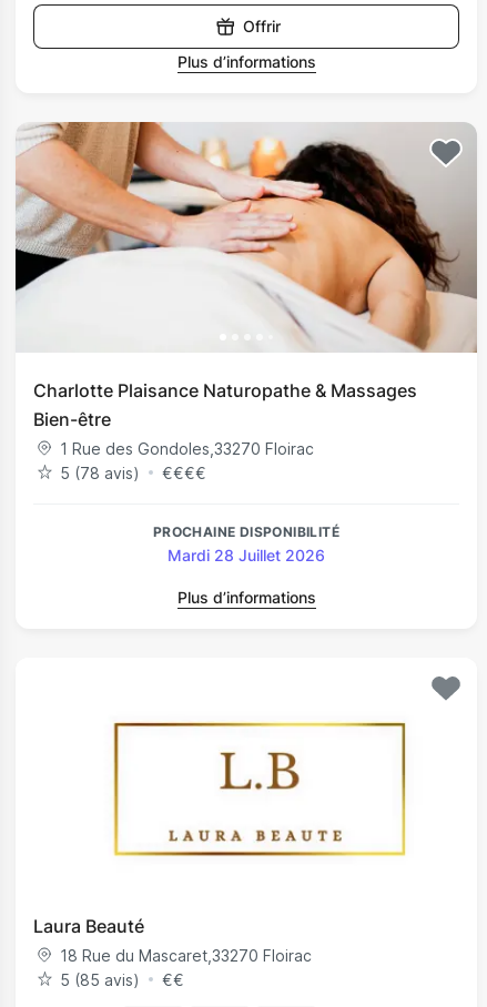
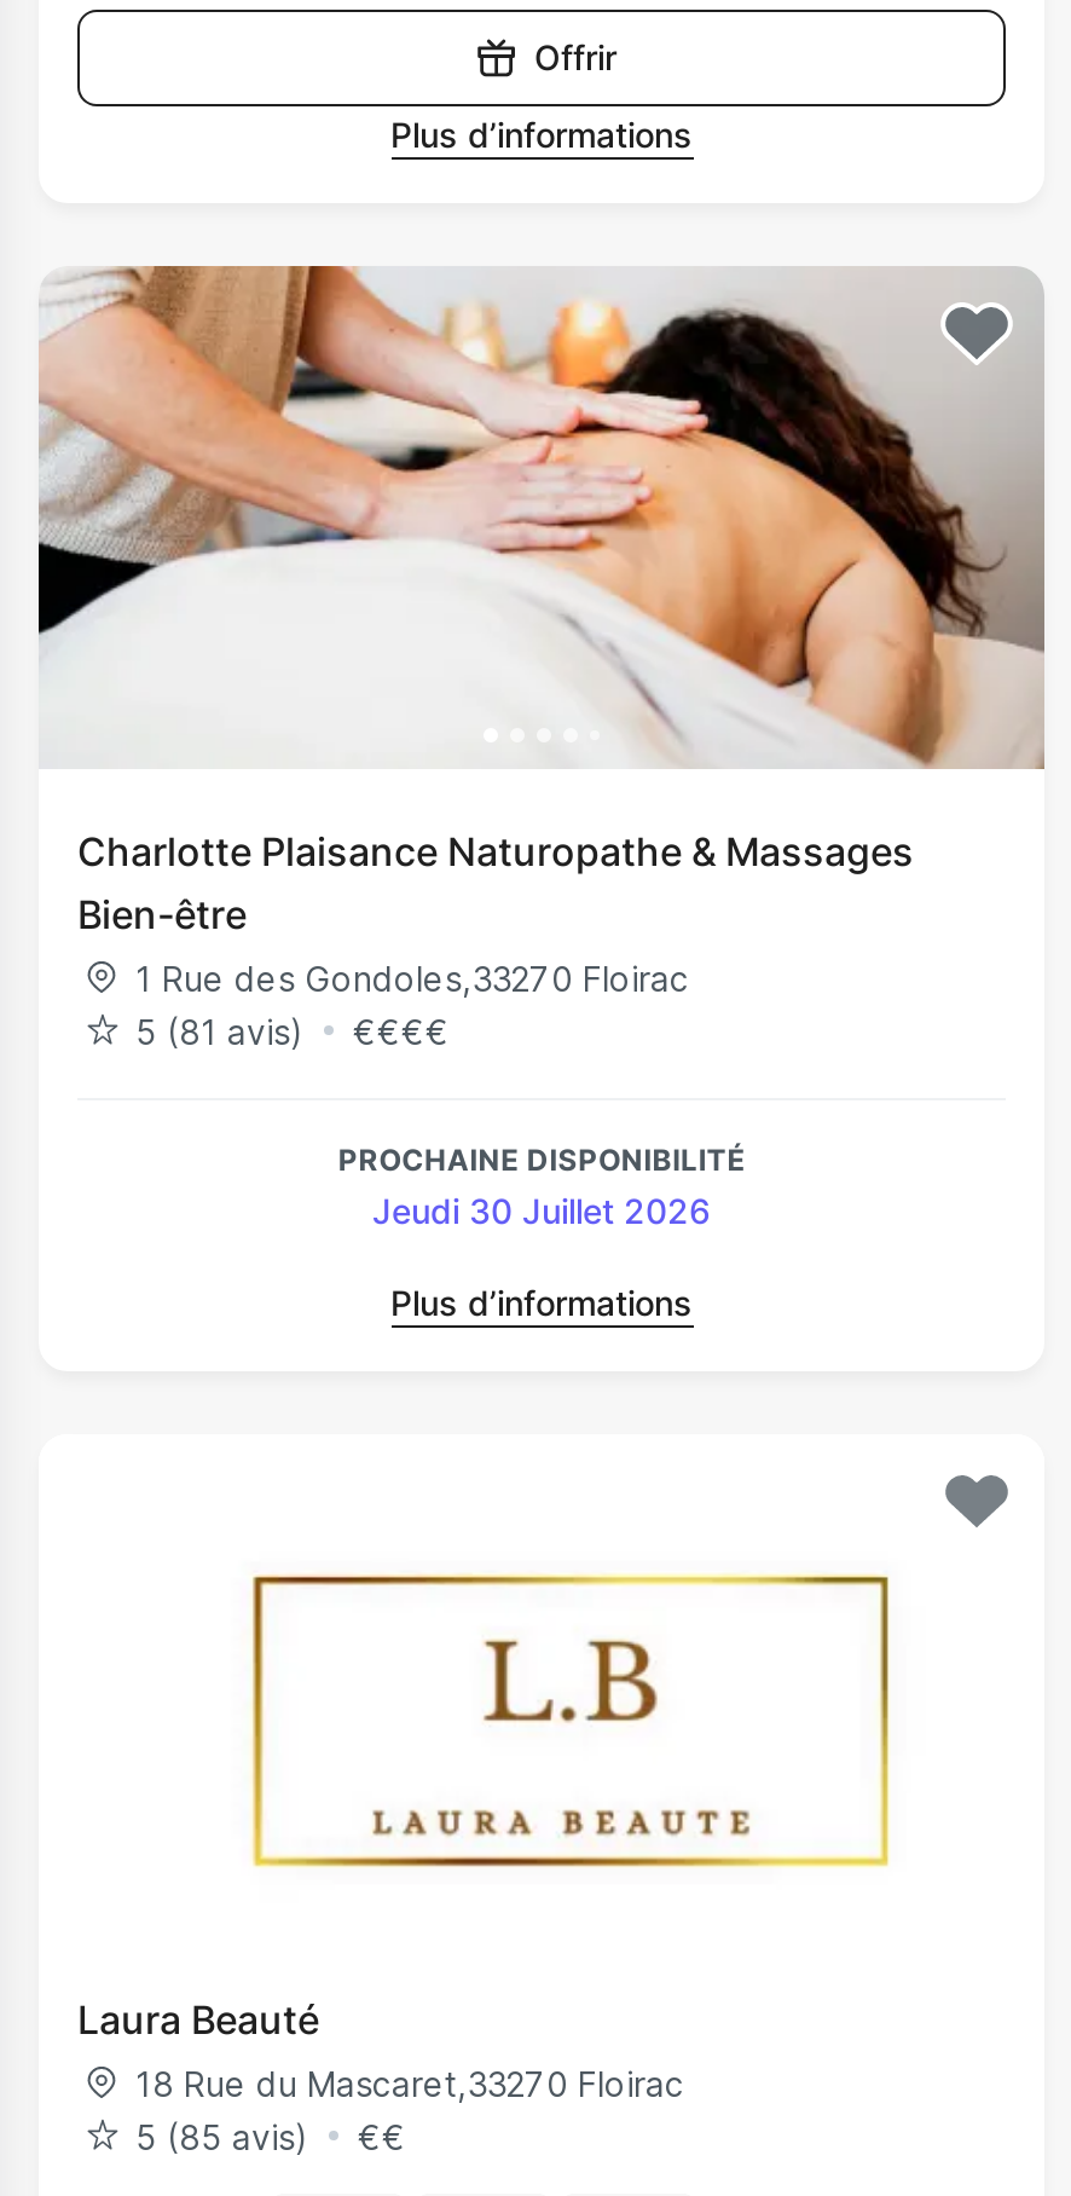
- 5 (78 avis)
+ 5 (81 avis)

- Mardi 28 Juillet 2026
+ Jeudi 30 Juillet 2026
